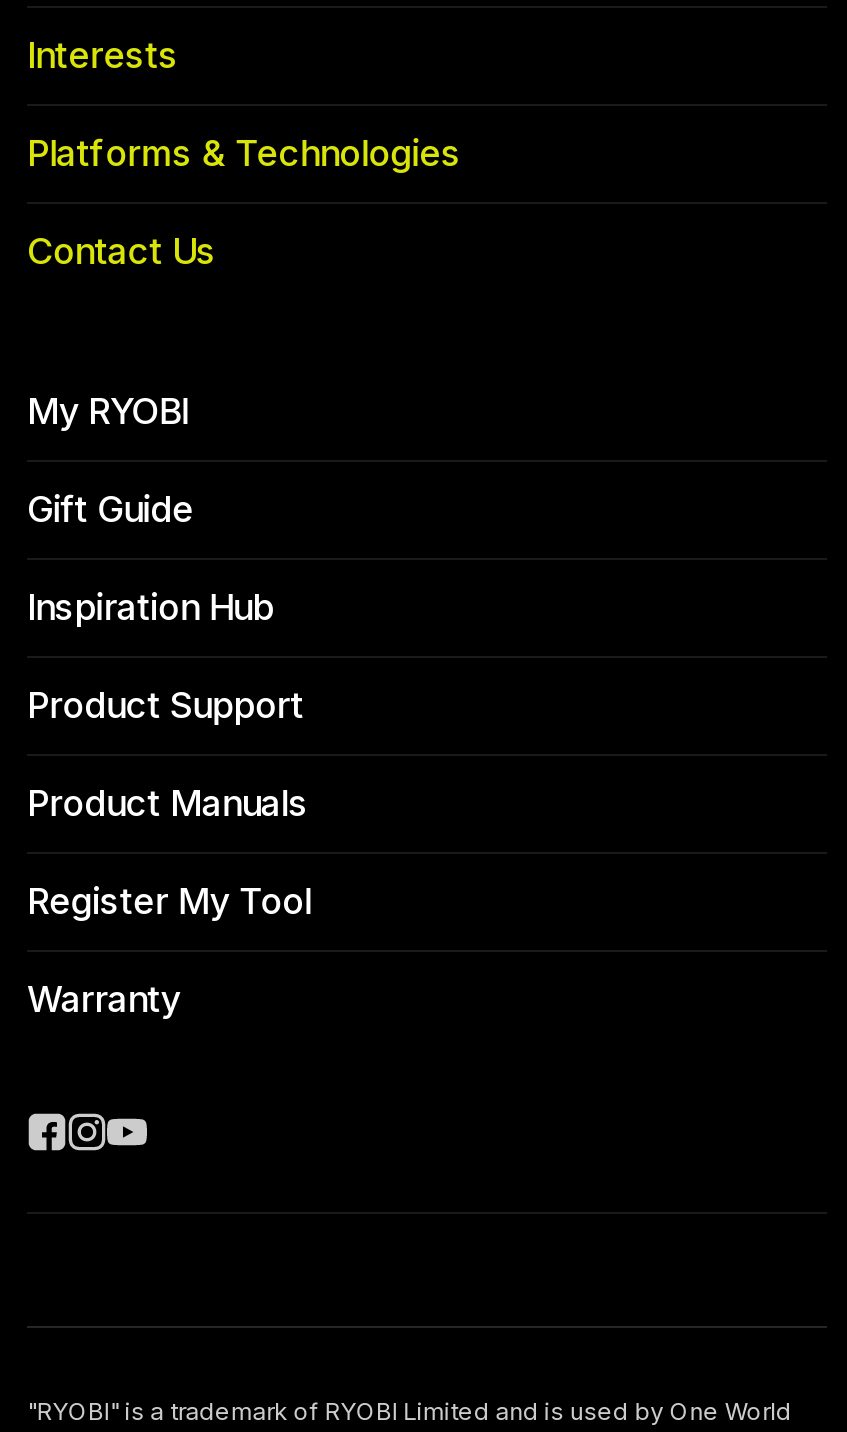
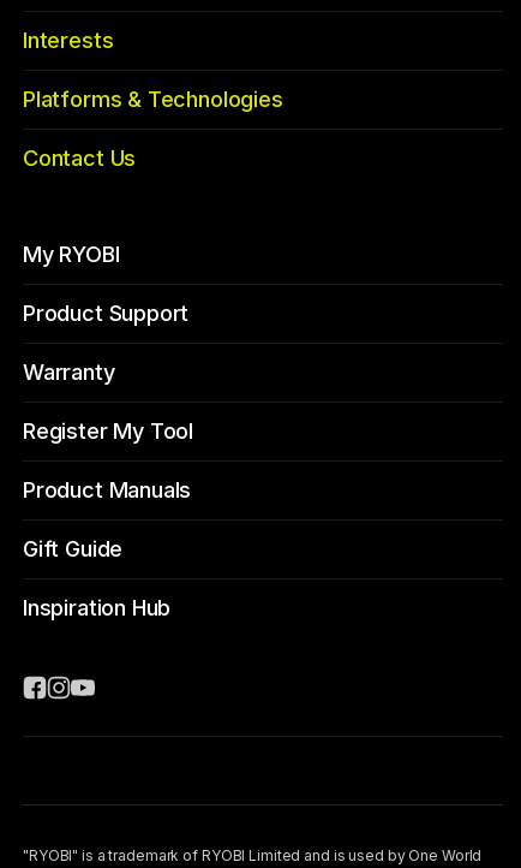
moved down: Gift Guide | Inspiration Hub

moved up: Product Support | Warranty | Register My Tool | Product Manuals
